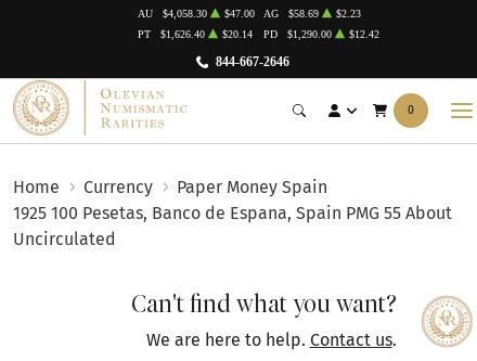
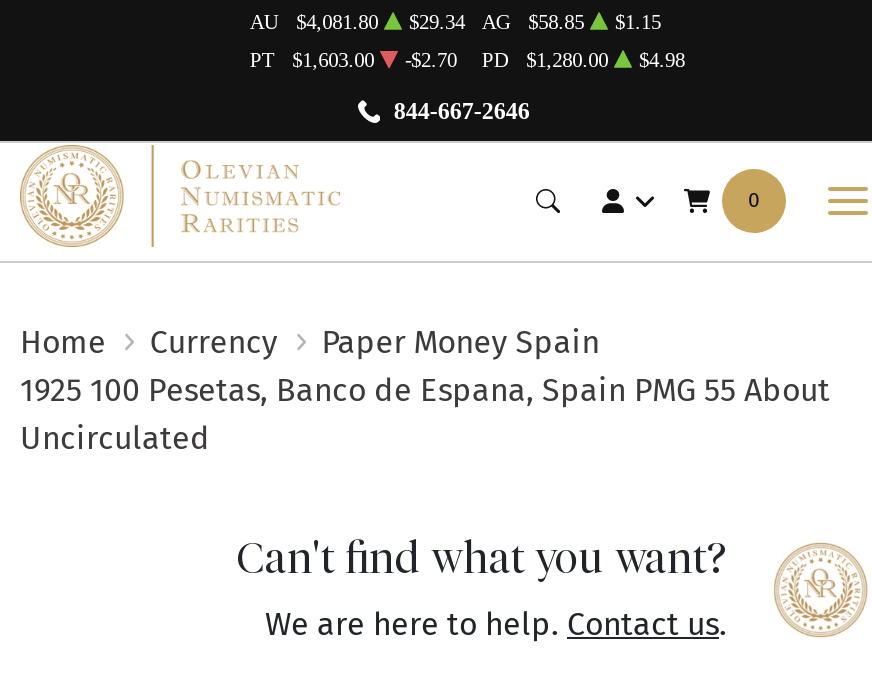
- $4,058.30
+ $4,081.80

- $47.00
+ $29.34

- $58.69
+ $58.85

- $2.23
+ $1.15

- $1,626.40
+ $1,603.00

- $20.14
+ -$2.70

- $1,290.00
+ $1,280.00

- $12.42
+ $4.98
